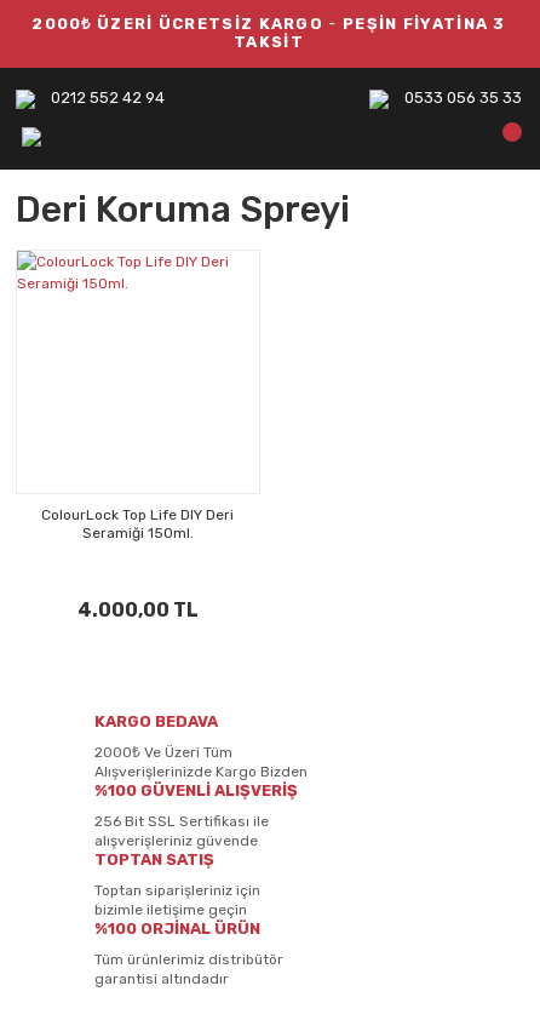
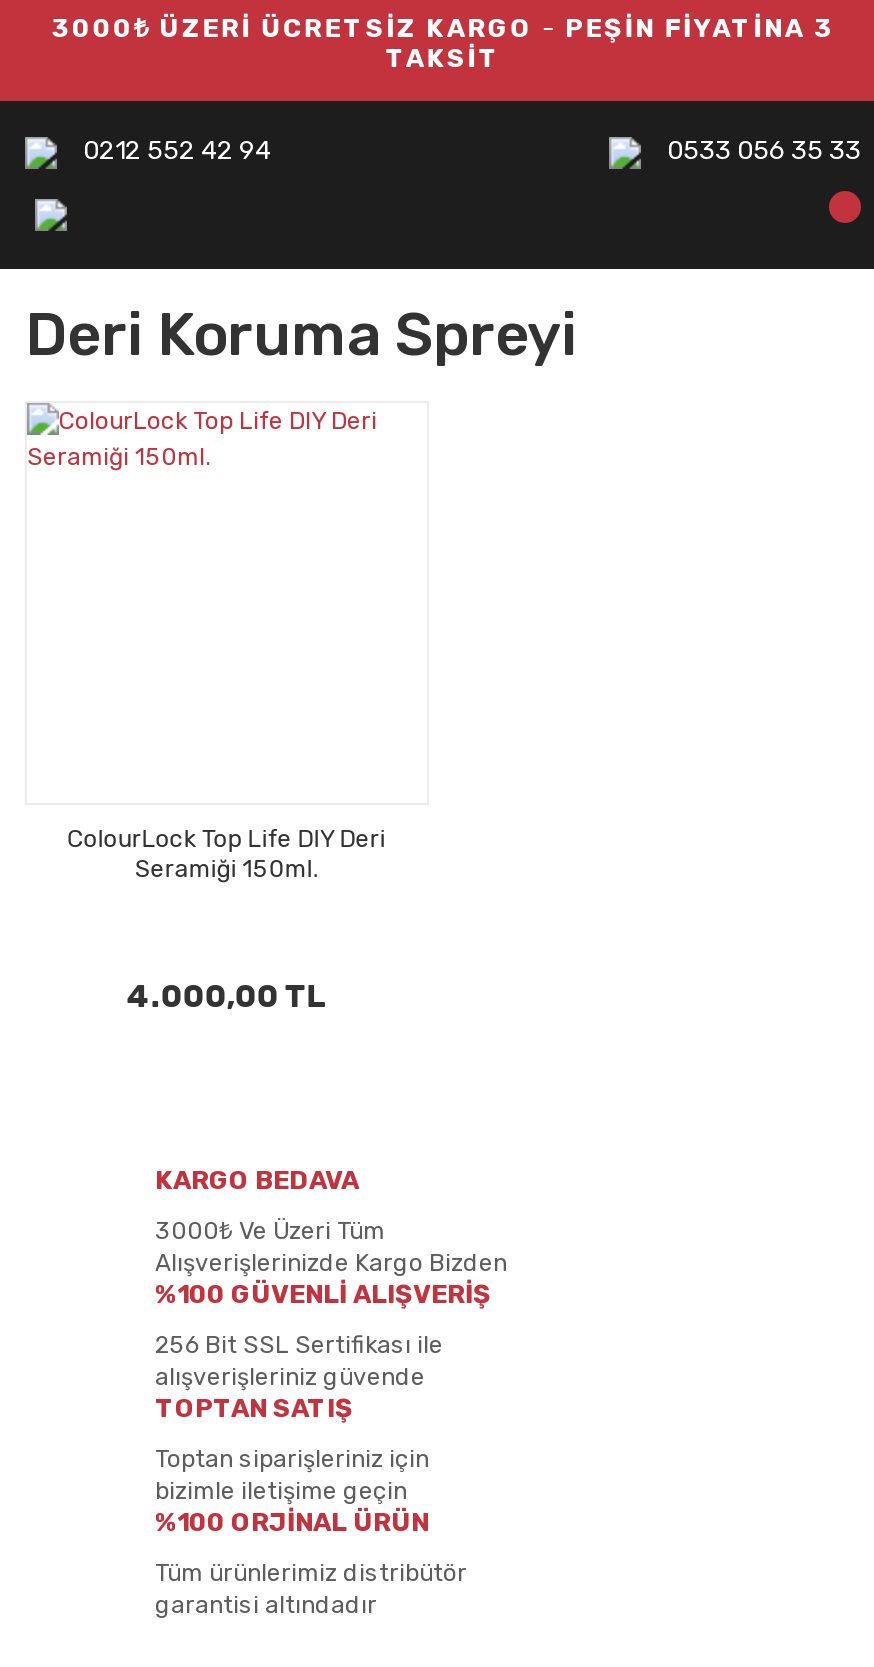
- 2000₺ ÜZERİ ÜCRETSİZ KARGO - PEŞİN FİYATİNA 3
+ 3000₺ ÜZERİ ÜCRETSİZ KARGO - PEŞİN FİYATİNA 3

- 2000₺ Ve Üzeri Tüm
+ 3000₺ Ve Üzeri Tüm
